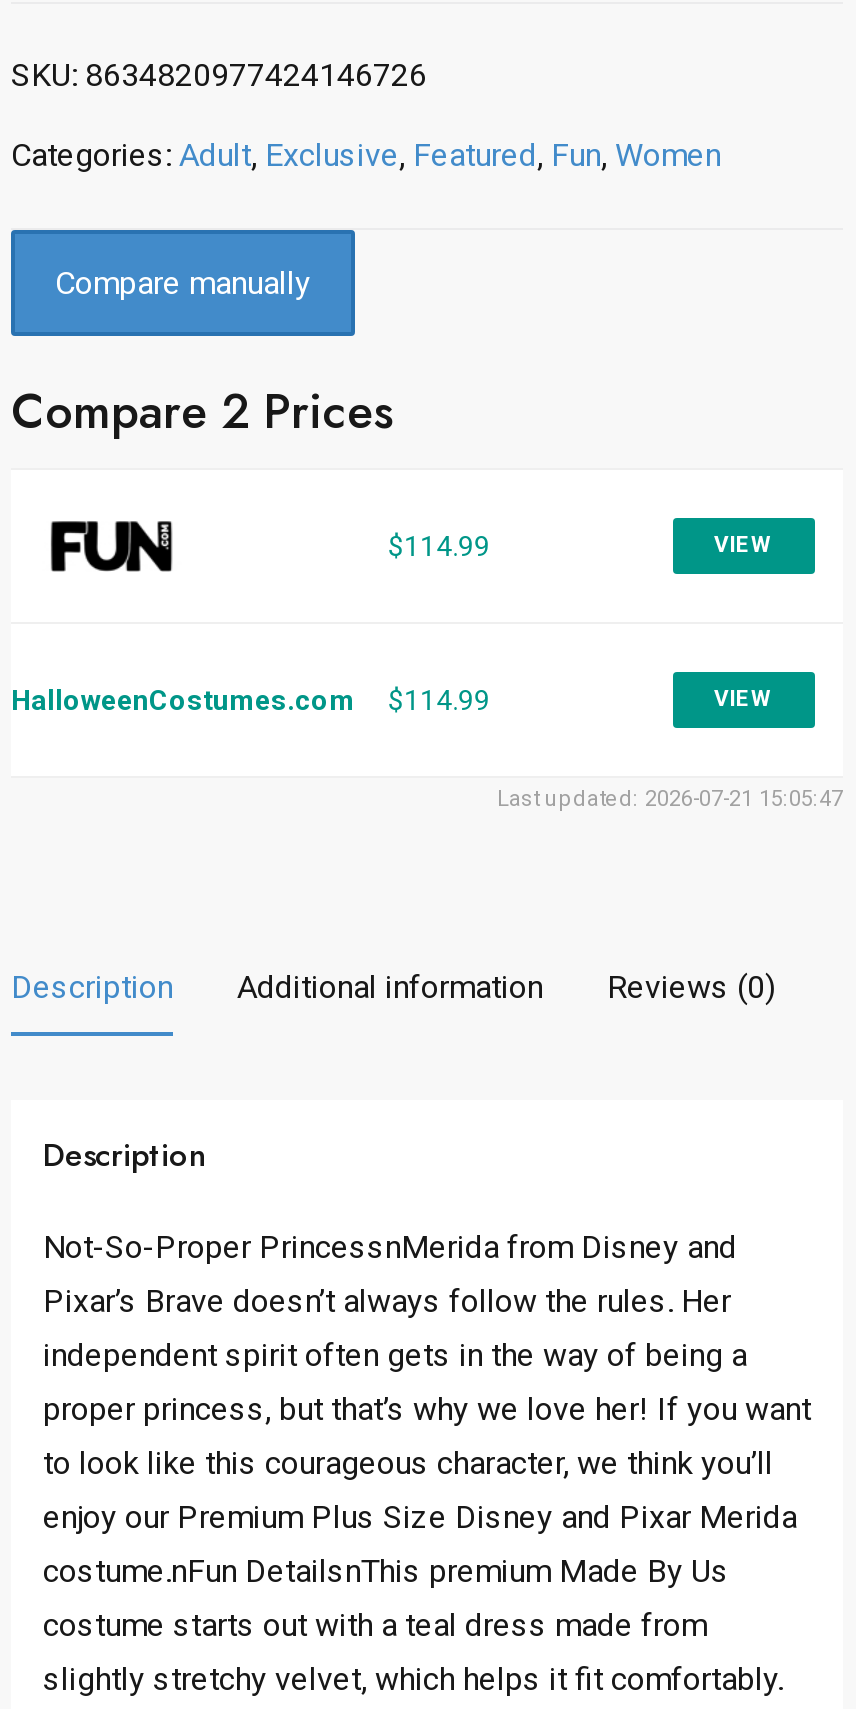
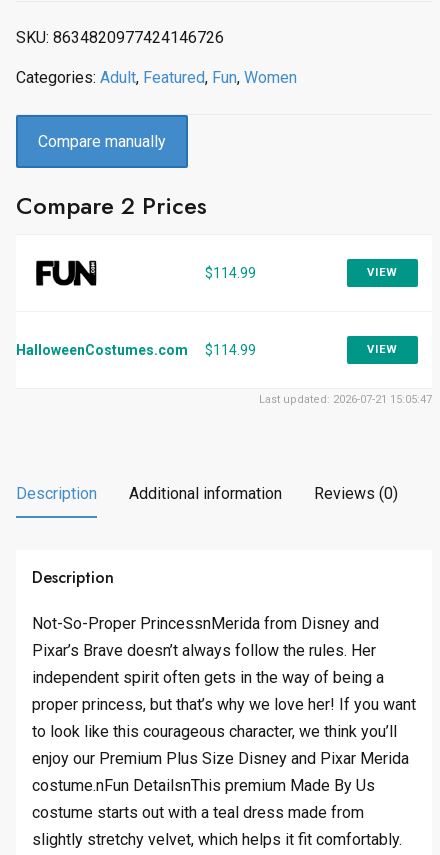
- Categories: Adult, Exclusive, Featured, Fun, Women
+ Categories: Adult, Featured, Fun, Women
